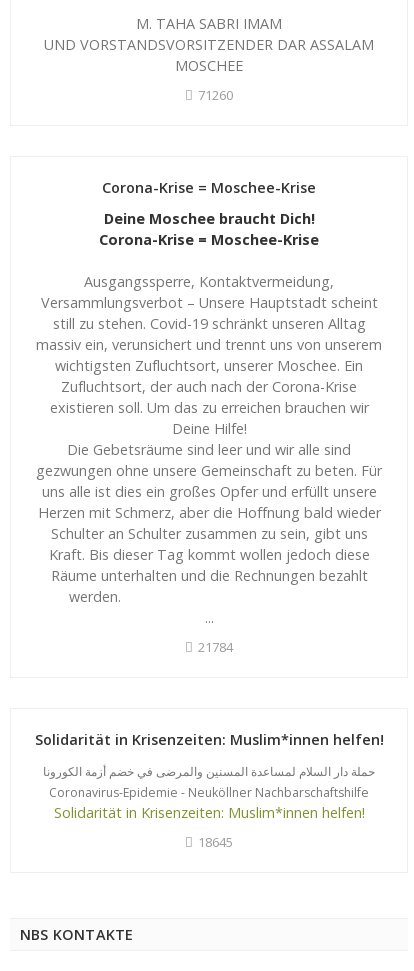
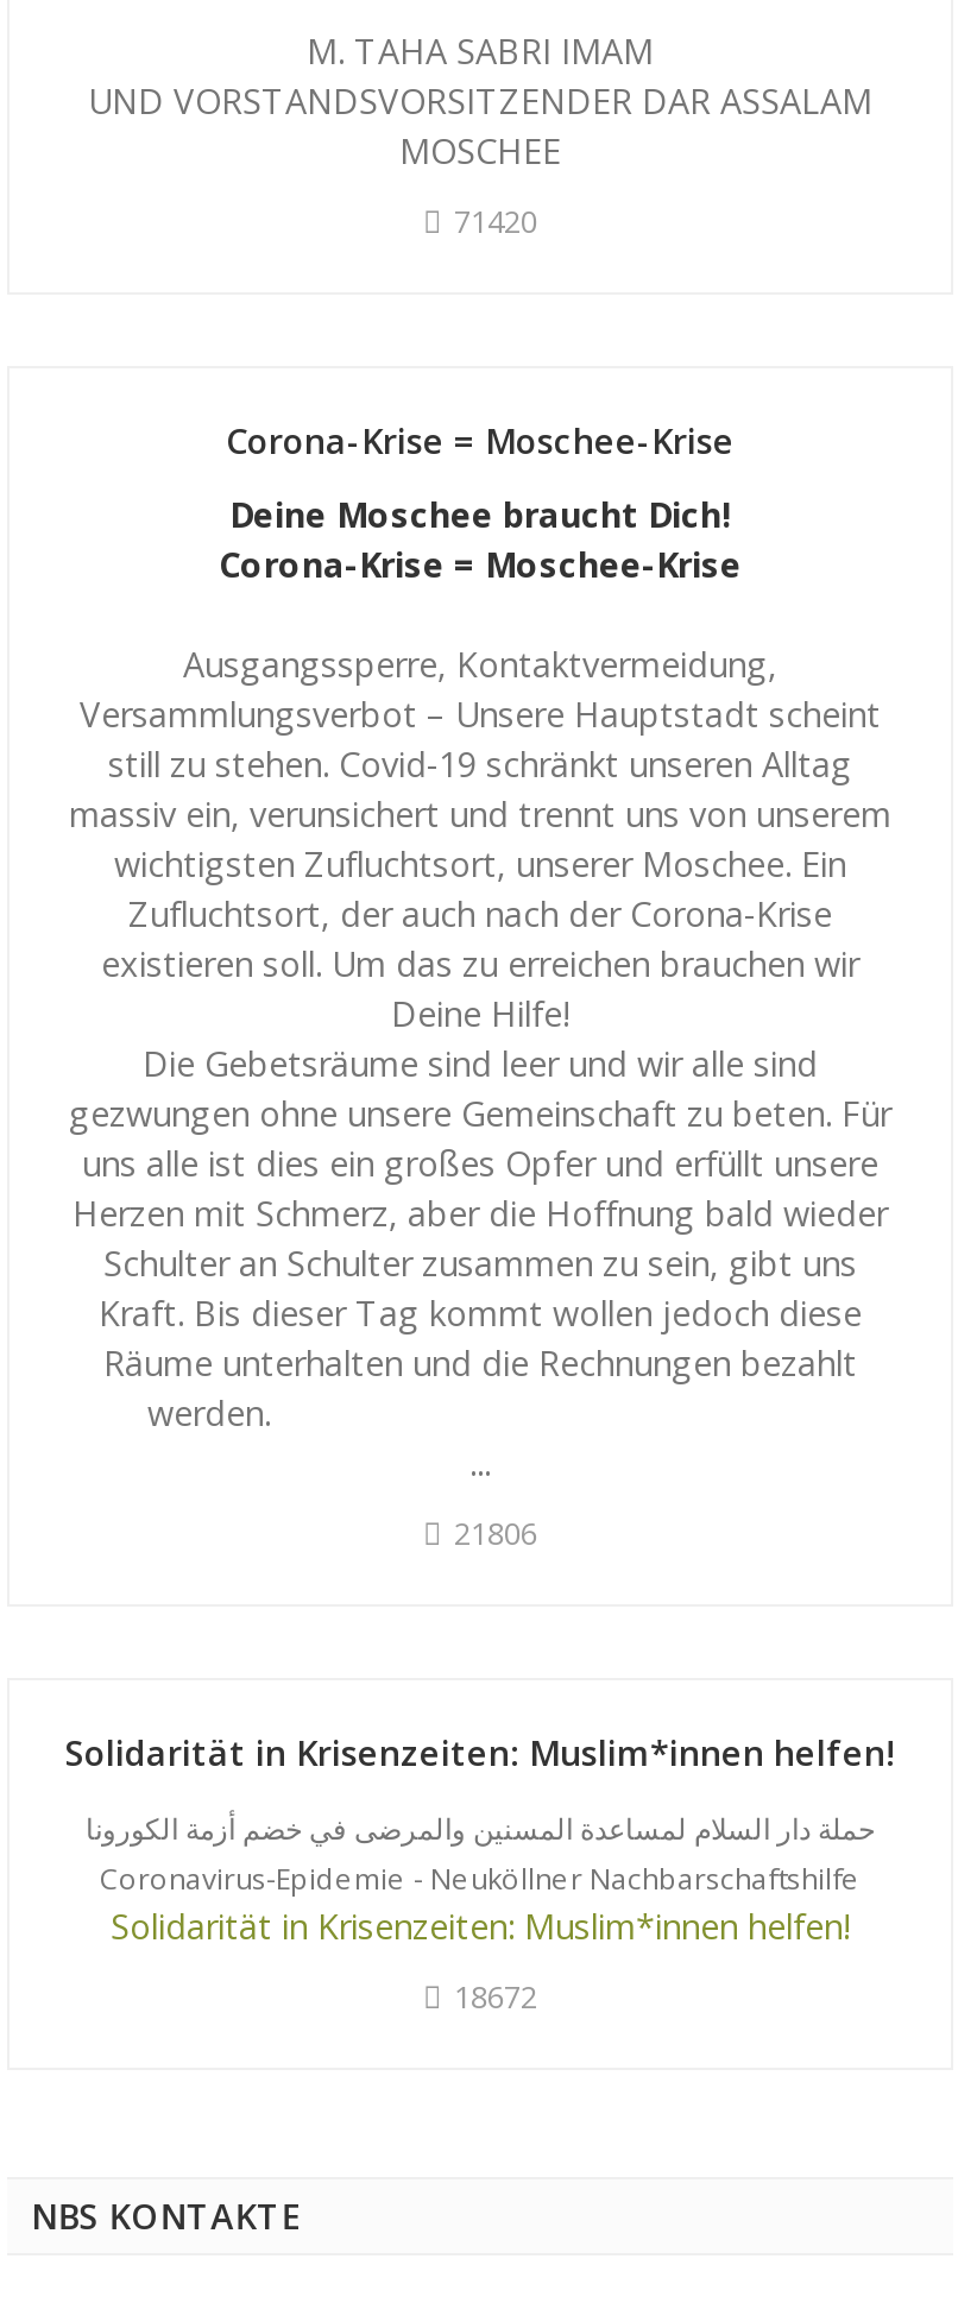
- 71260
+ 71420

- 21784
+ 21806

- 18645
+ 18672
